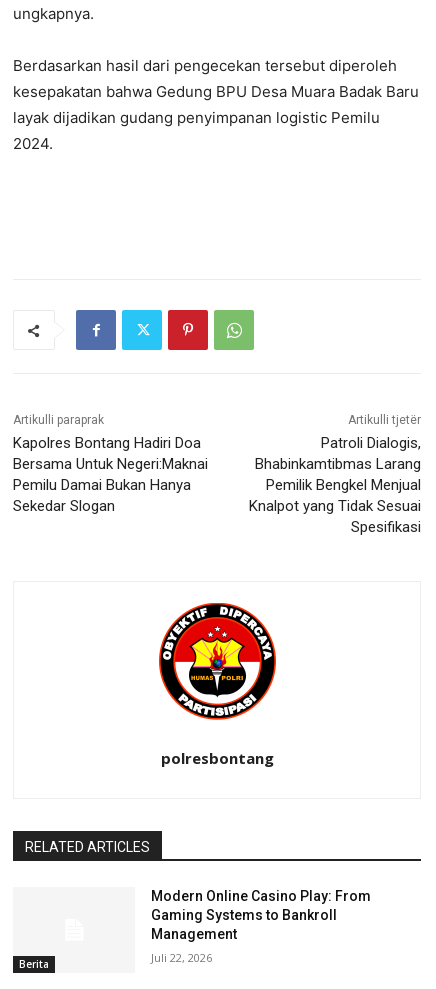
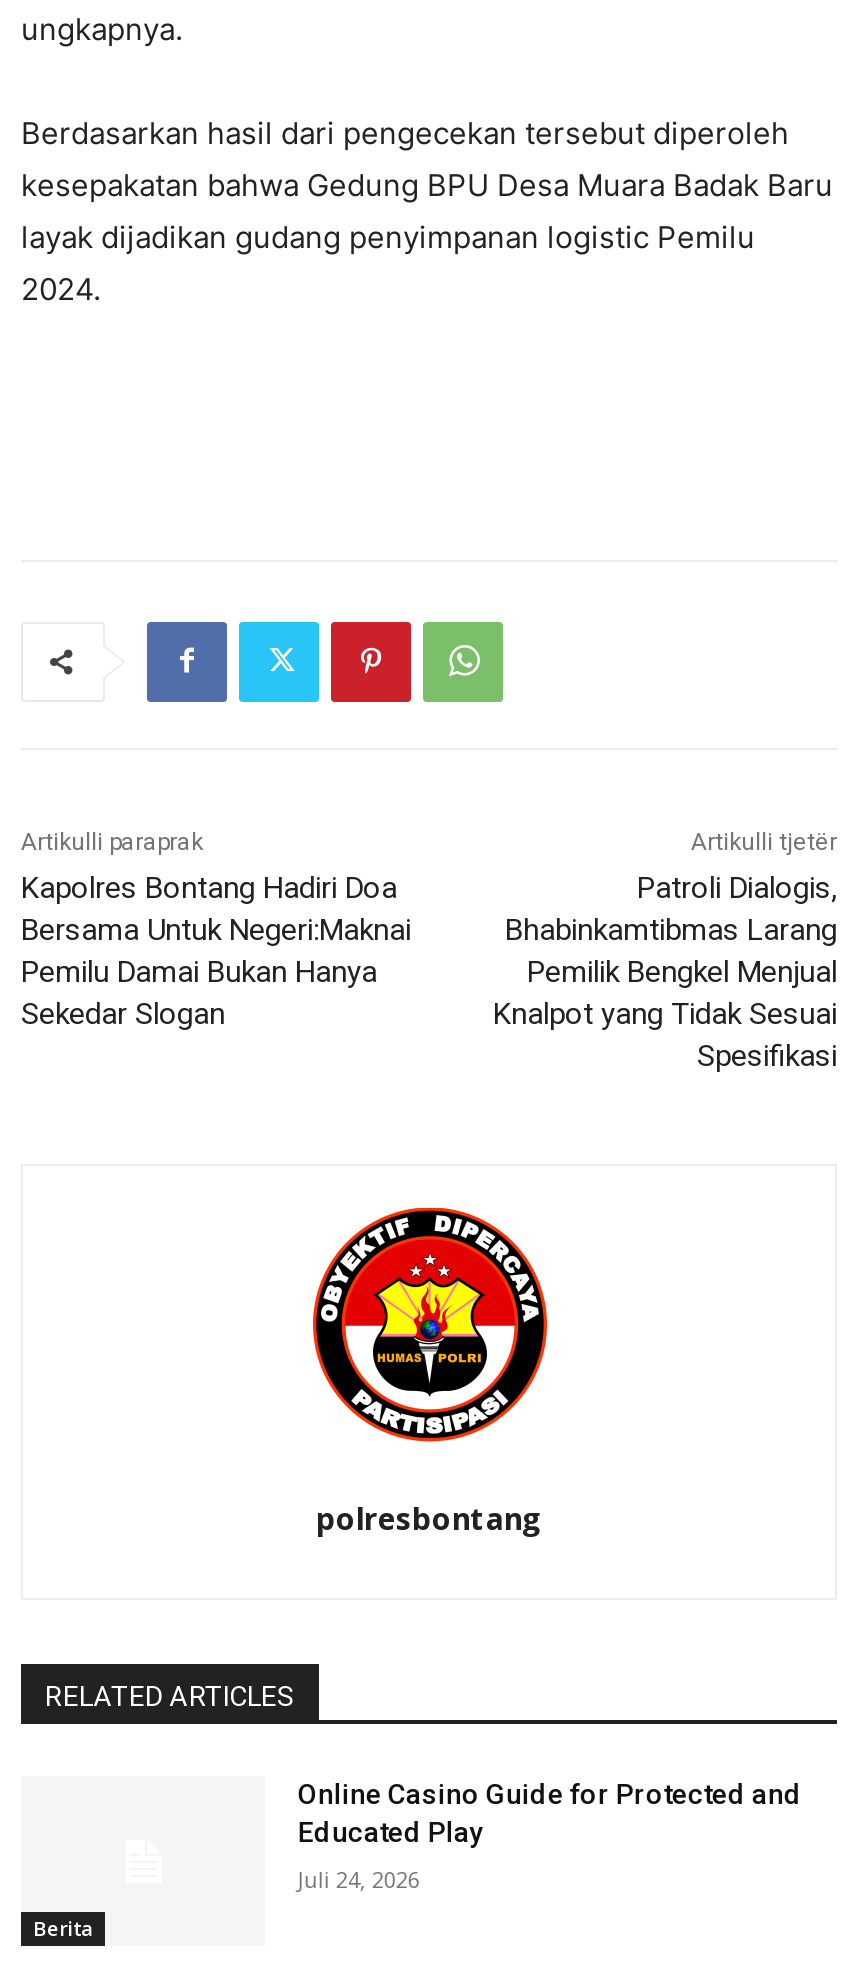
- Modern Online Casino Play: From
- Gaming Systems to Bankroll
- Management
+ Online Casino Guide for Protected and
+ Educated Play

- Juli 22, 2026
+ Juli 24, 2026
